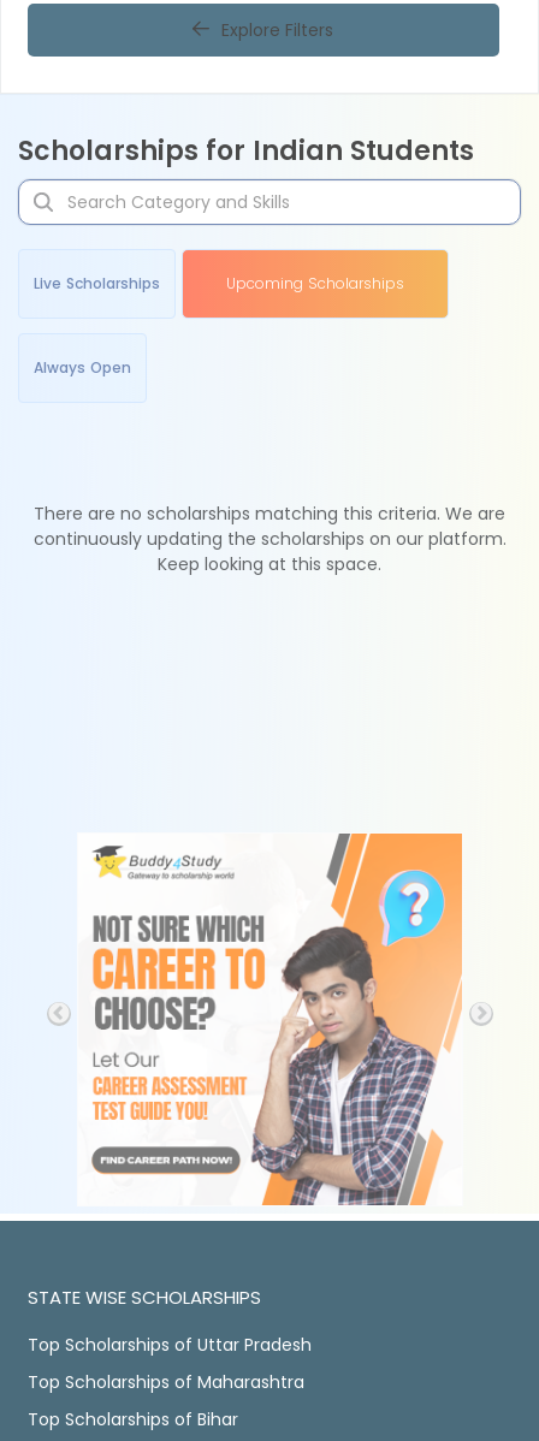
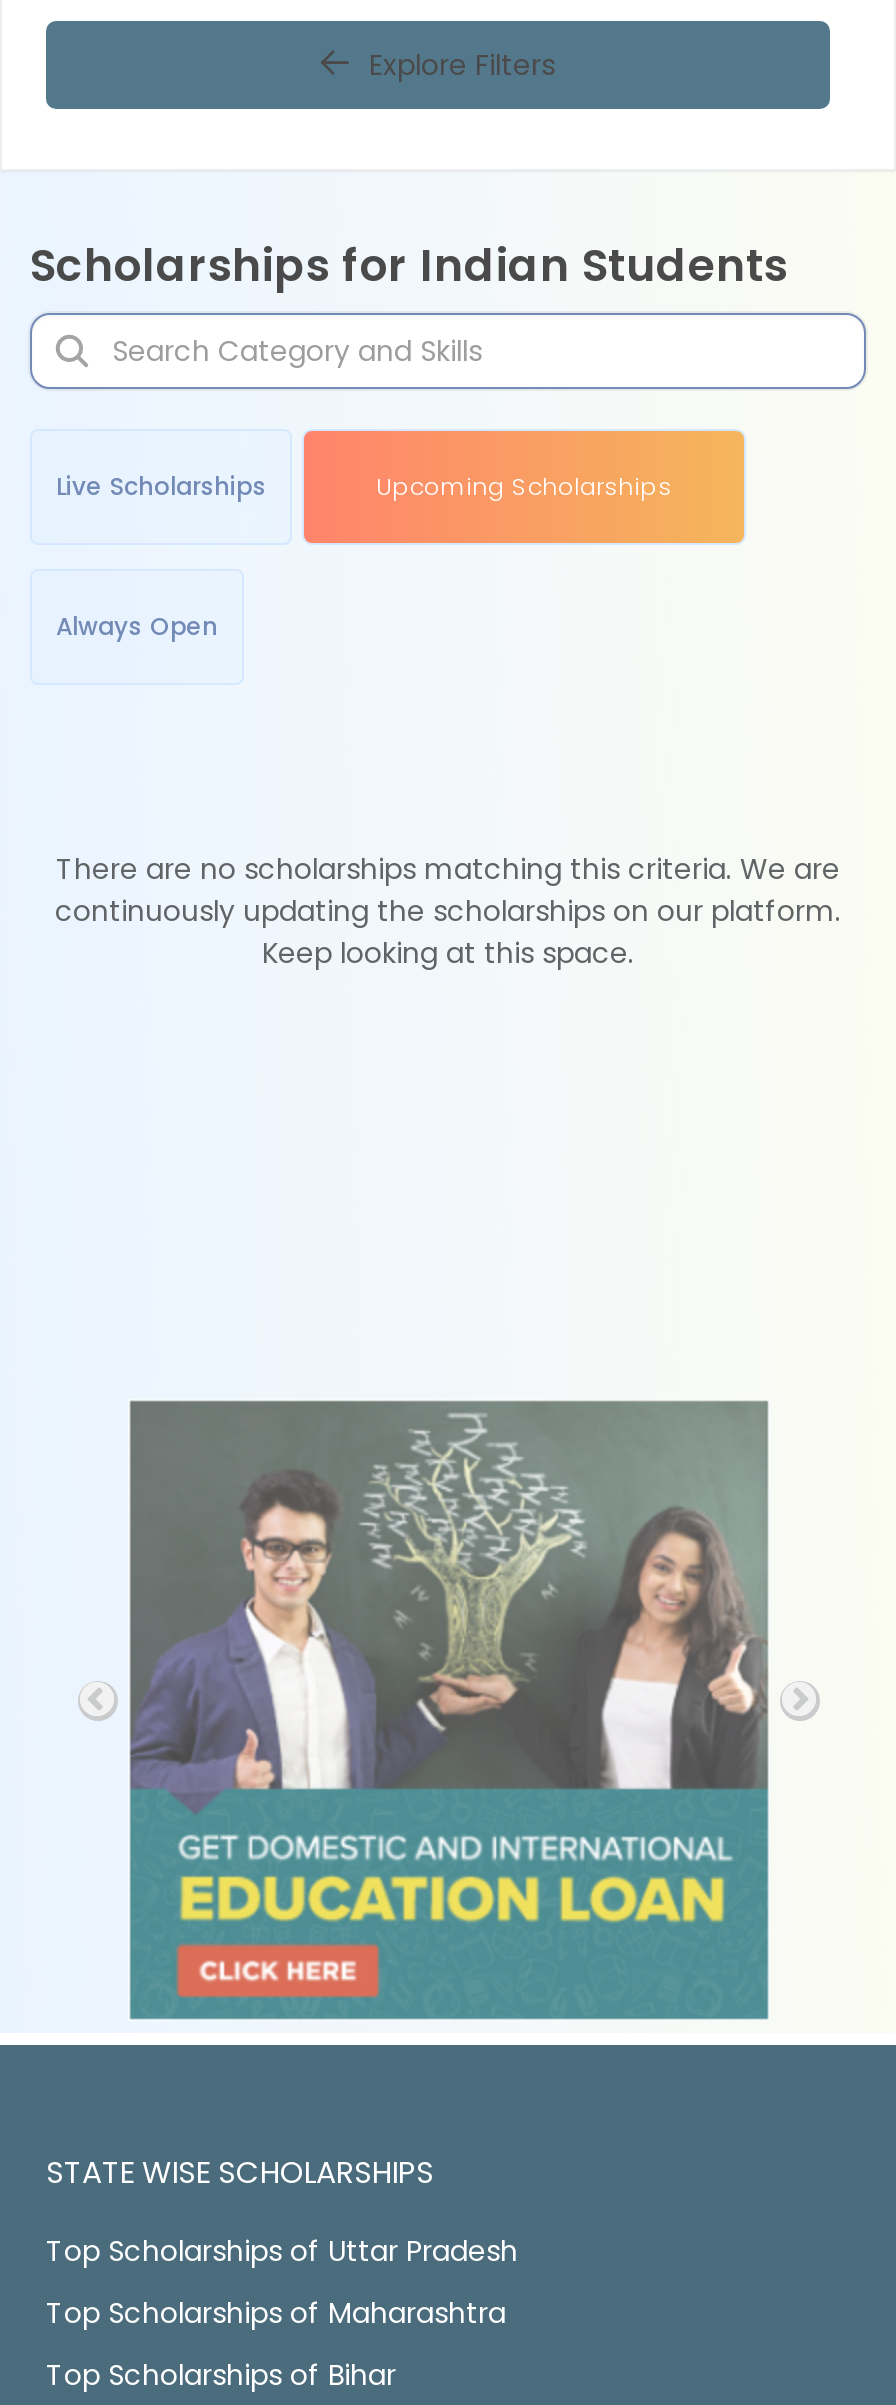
- [image]
+ [image]
